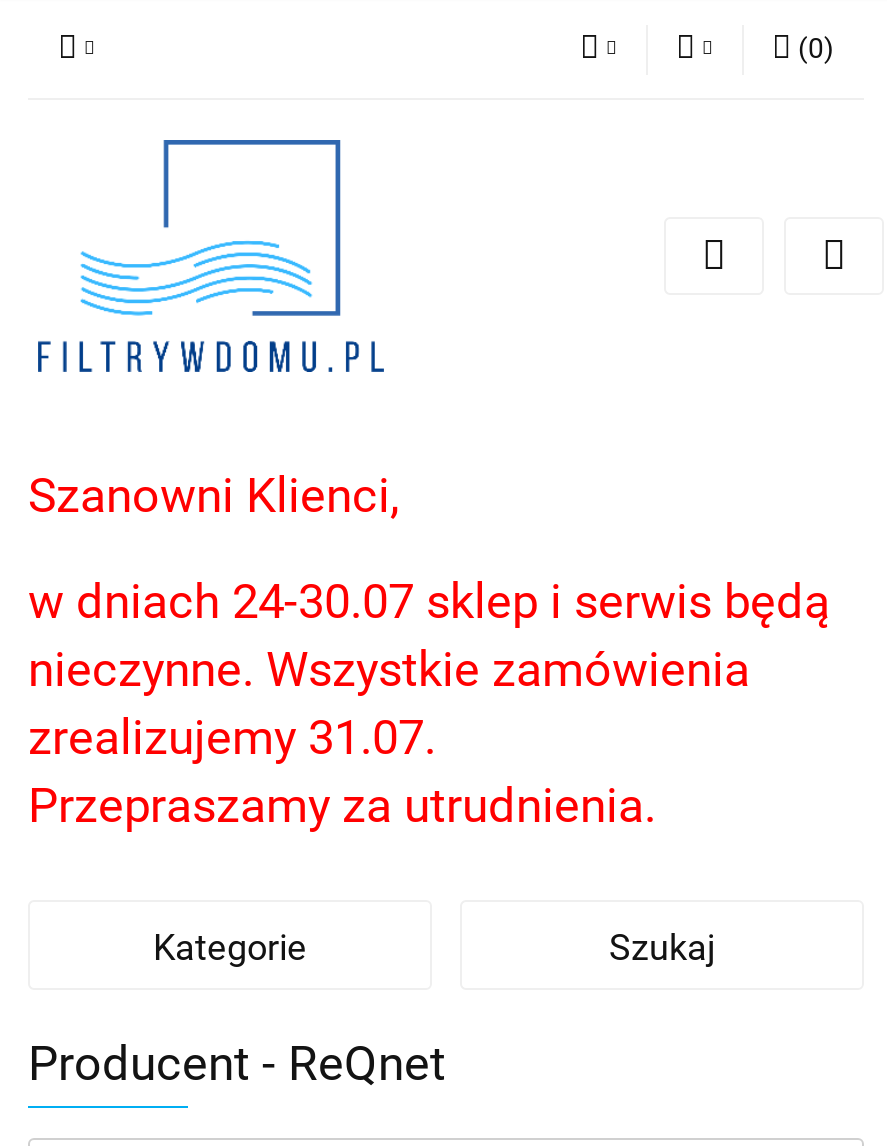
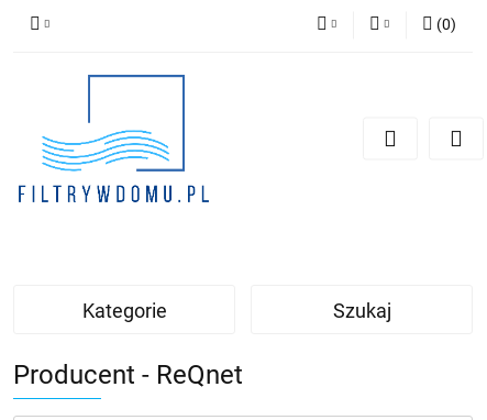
- Szanowni Klienci,
- w dniach 24-30.07 sklep i serwis będą
- nieczynne. Wszystkie zamówienia
- zrealizujemy 31.07.
- Przepraszamy za utrudnienia.
